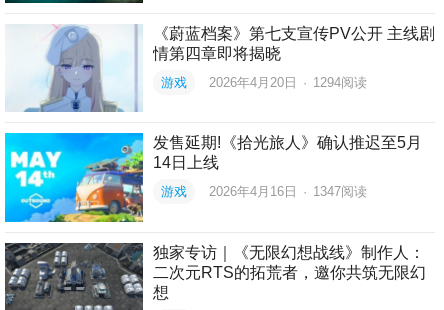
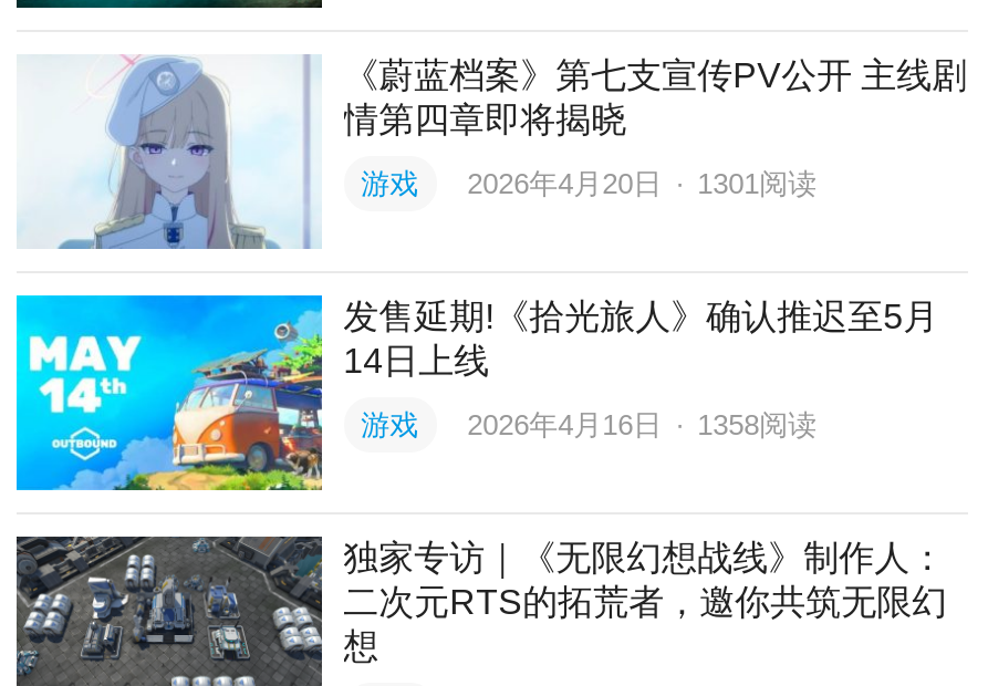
- 游戏 2026年4月20日 · 1294阅读
+ 游戏 2026年4月20日 · 1301阅读

- 游戏 2026年4月16日 · 1347阅读
+ 游戏 2026年4月16日 · 1358阅读
